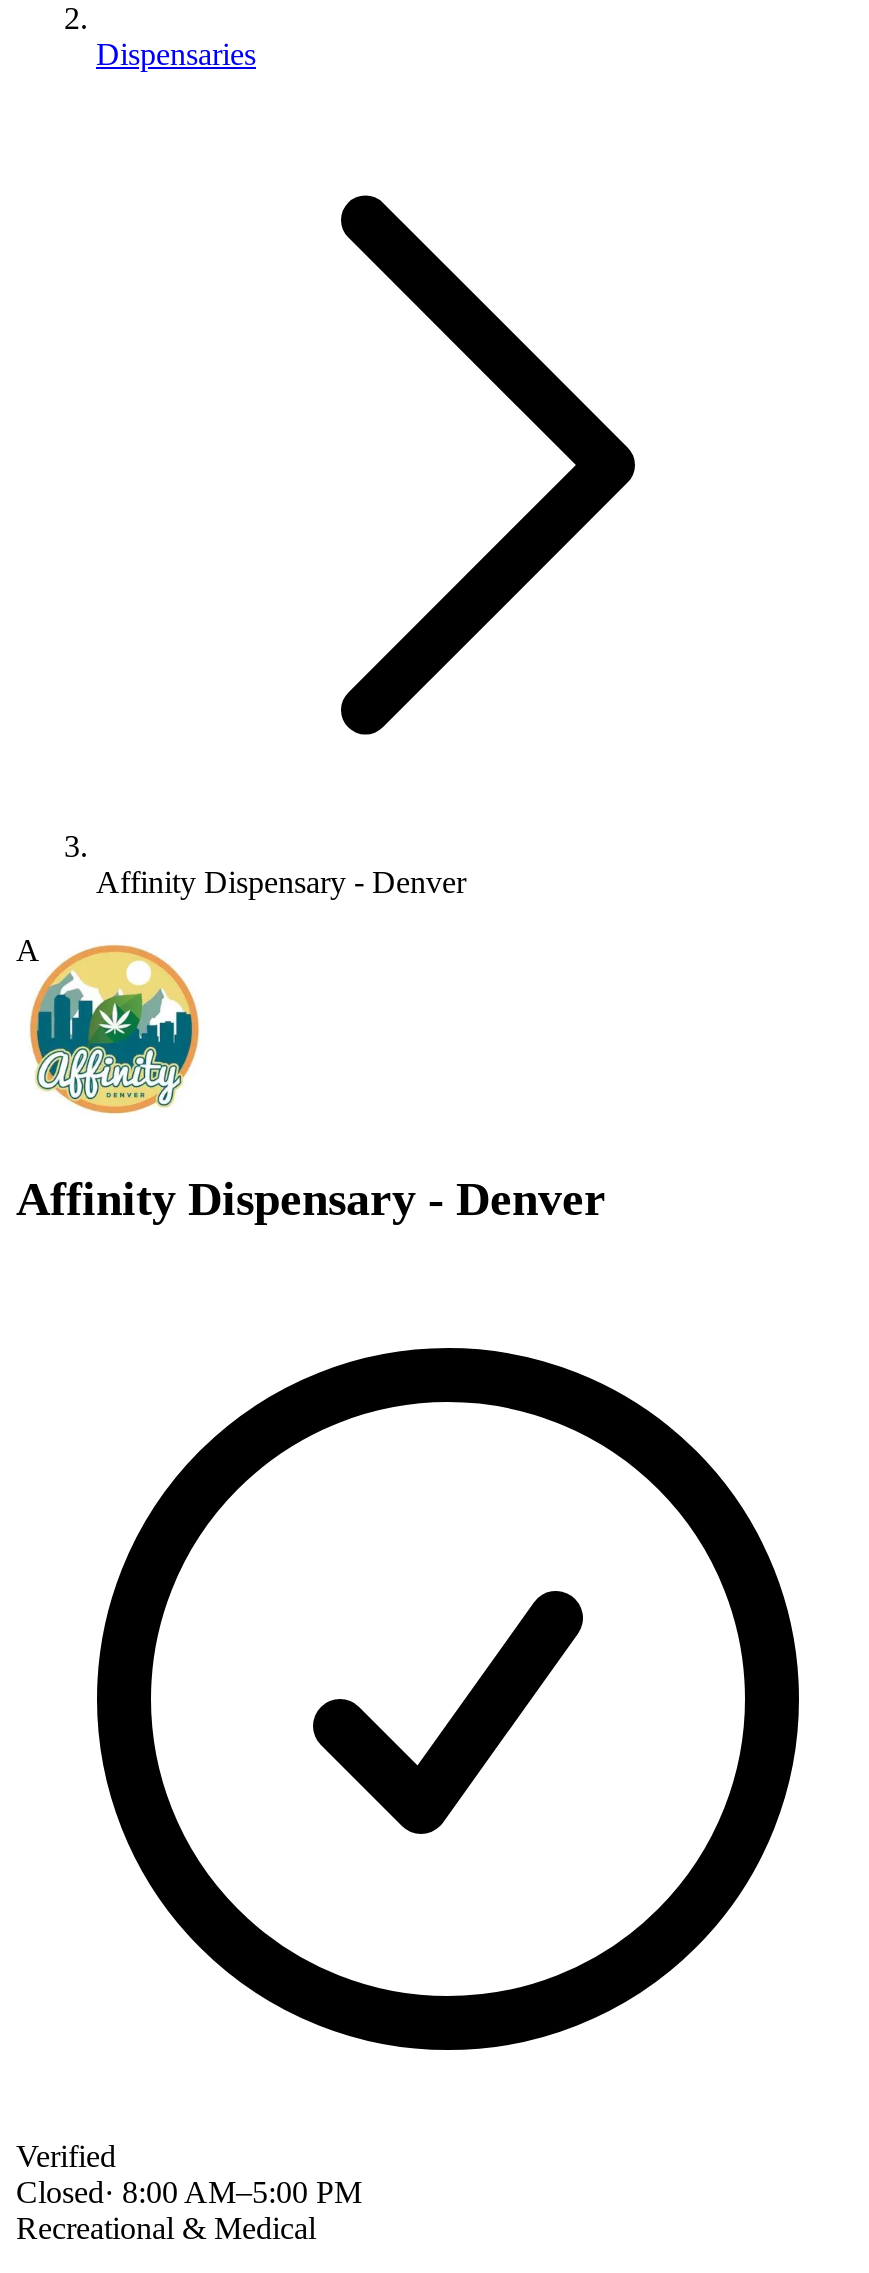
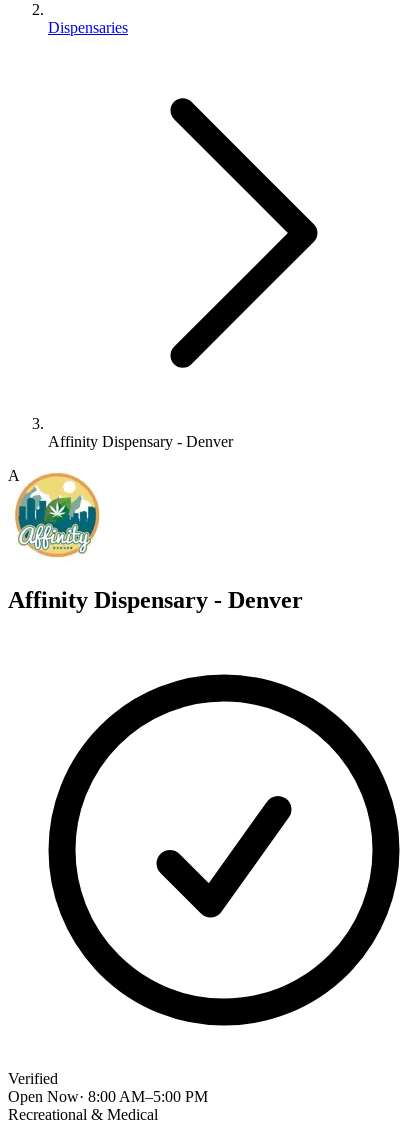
- Closed · 8:00 AM–5:00 PM
+ Open Now · 8:00 AM–5:00 PM
